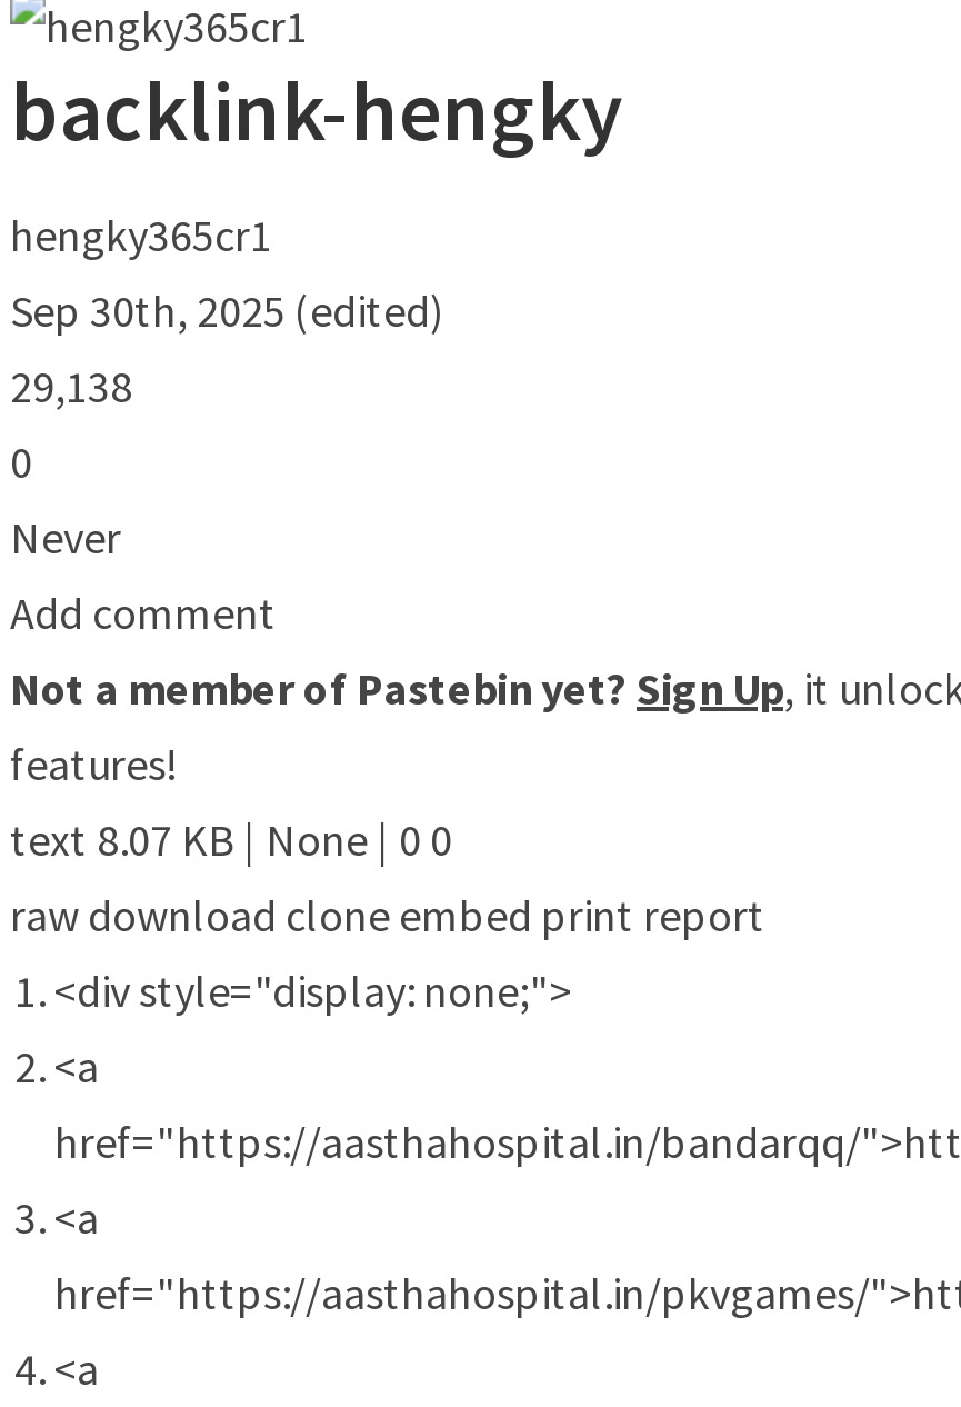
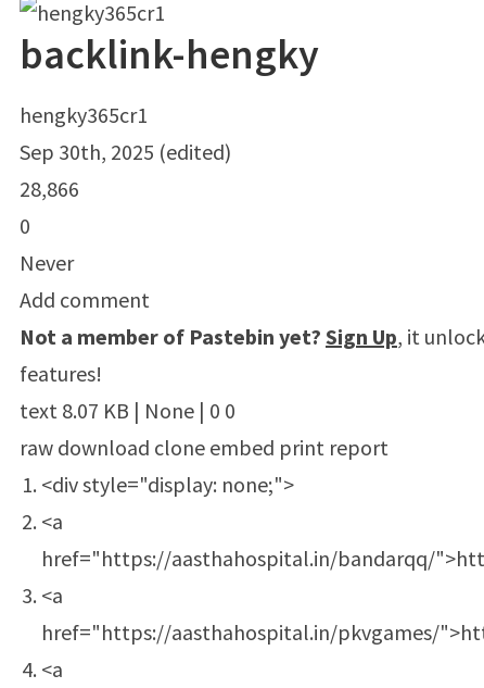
- 29,138
+ 28,866
